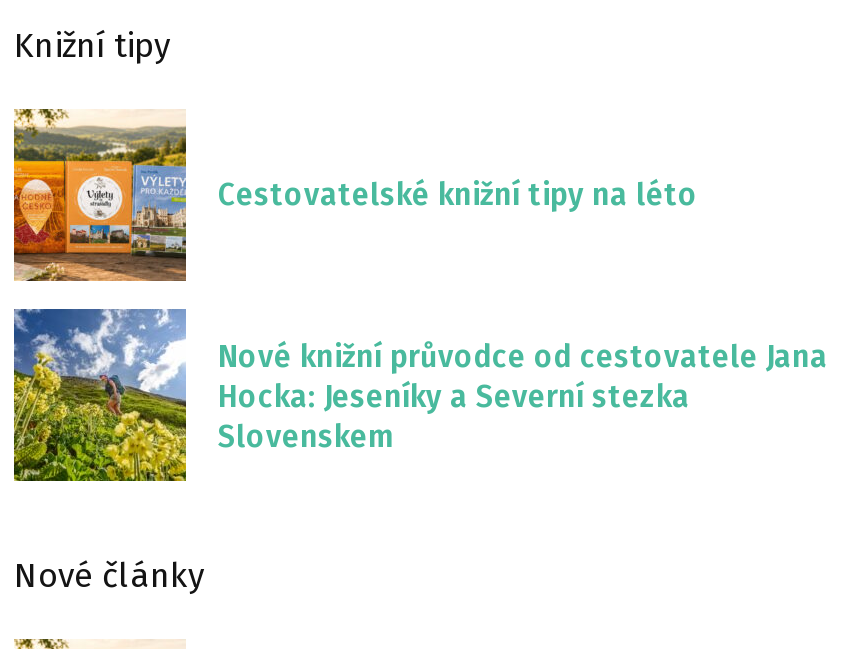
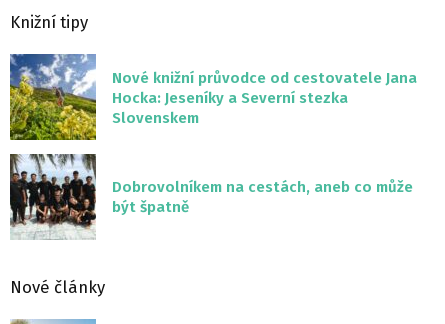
- [image]
- Cestovatelské knižní tipy na léto

moved up: [image] | Nové knižní průvodce od cestovatele Jana | Hocka: Jeseníky a Severní stezka | Slovenskem

+ [image]
+ Dobrovolníkem na cestách, aneb co může
+ být špatně
